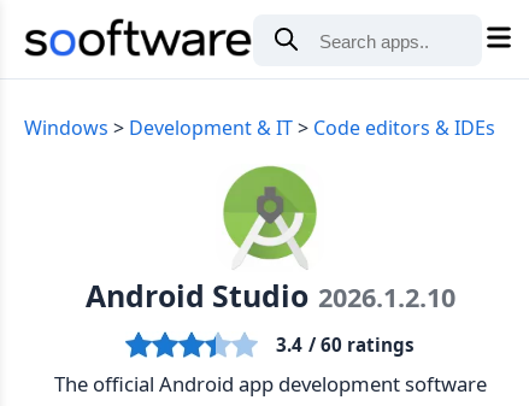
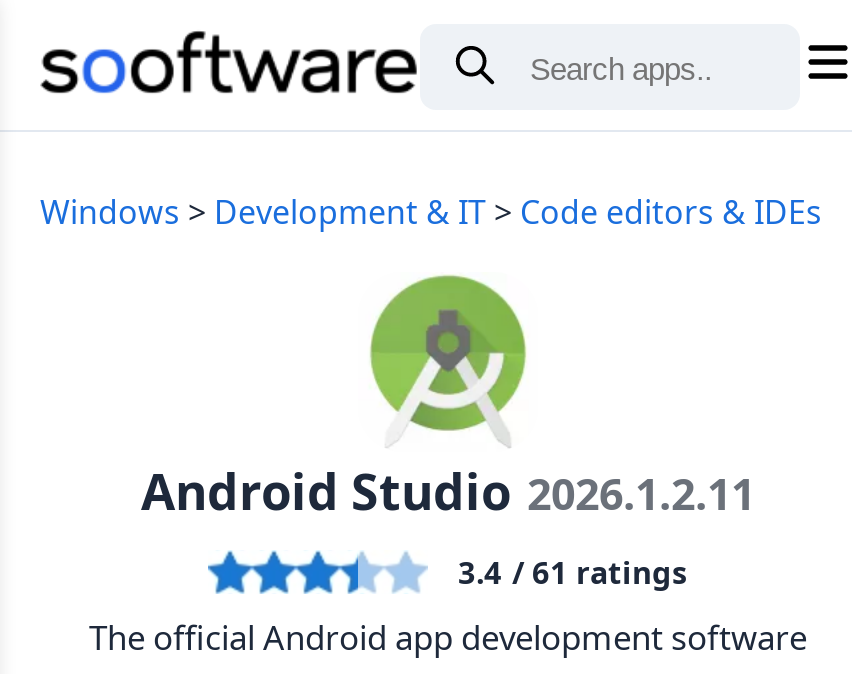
- Android Studio 2026.1.2.10
+ Android Studio 2026.1.2.11

- 3.4 / 60 ratings
+ 3.4 / 61 ratings
